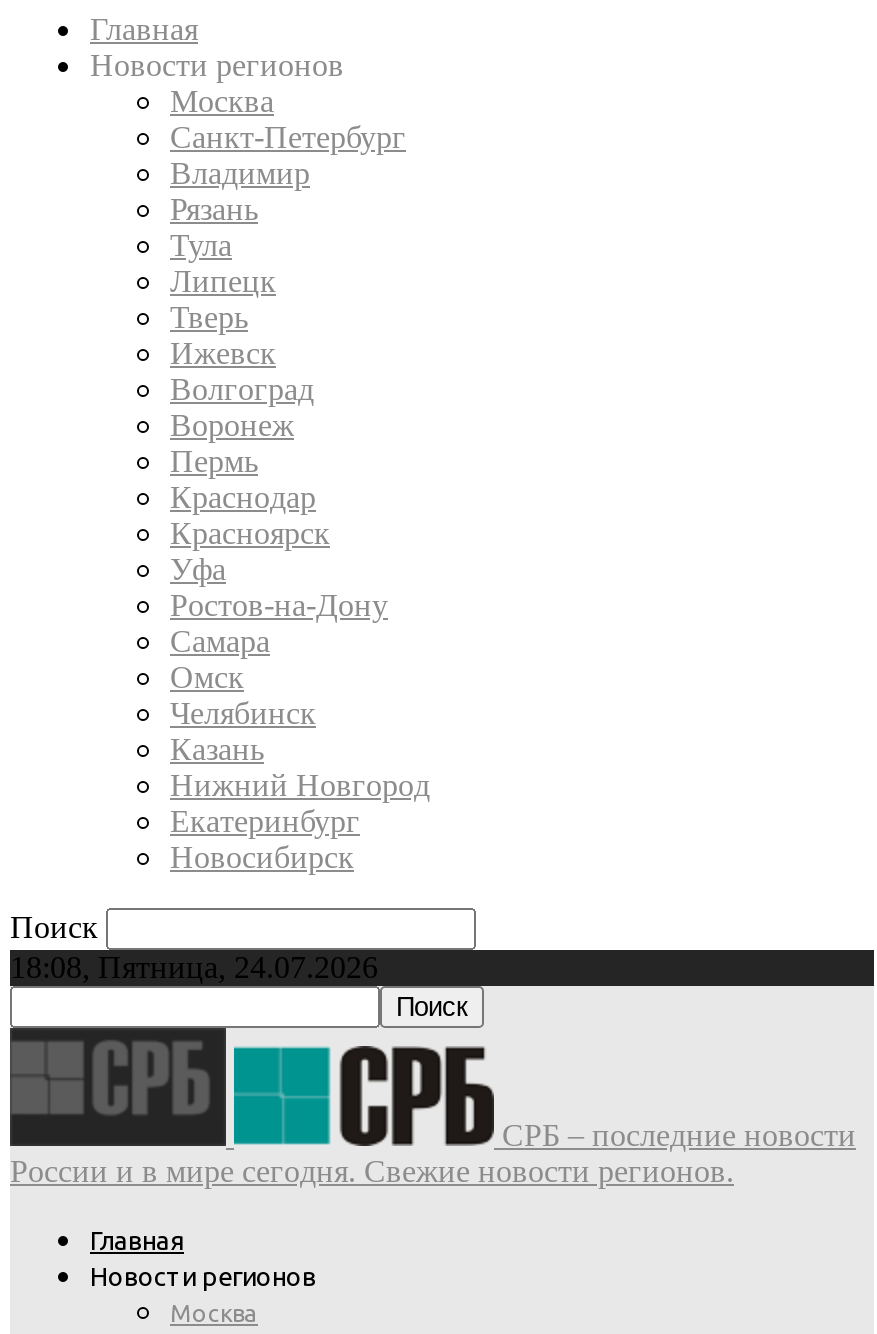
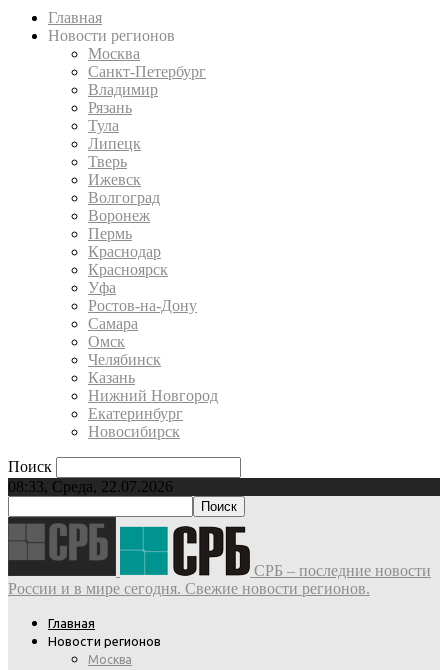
- 18:08, Пятница, 24.07.2026
+ 08:33, Среда, 22.07.2026
